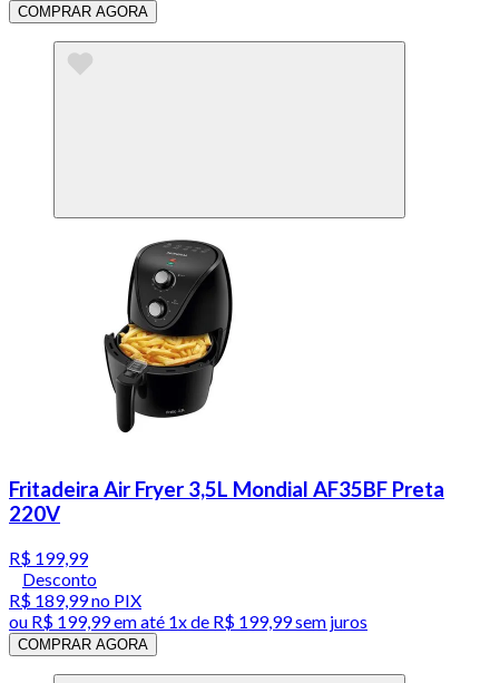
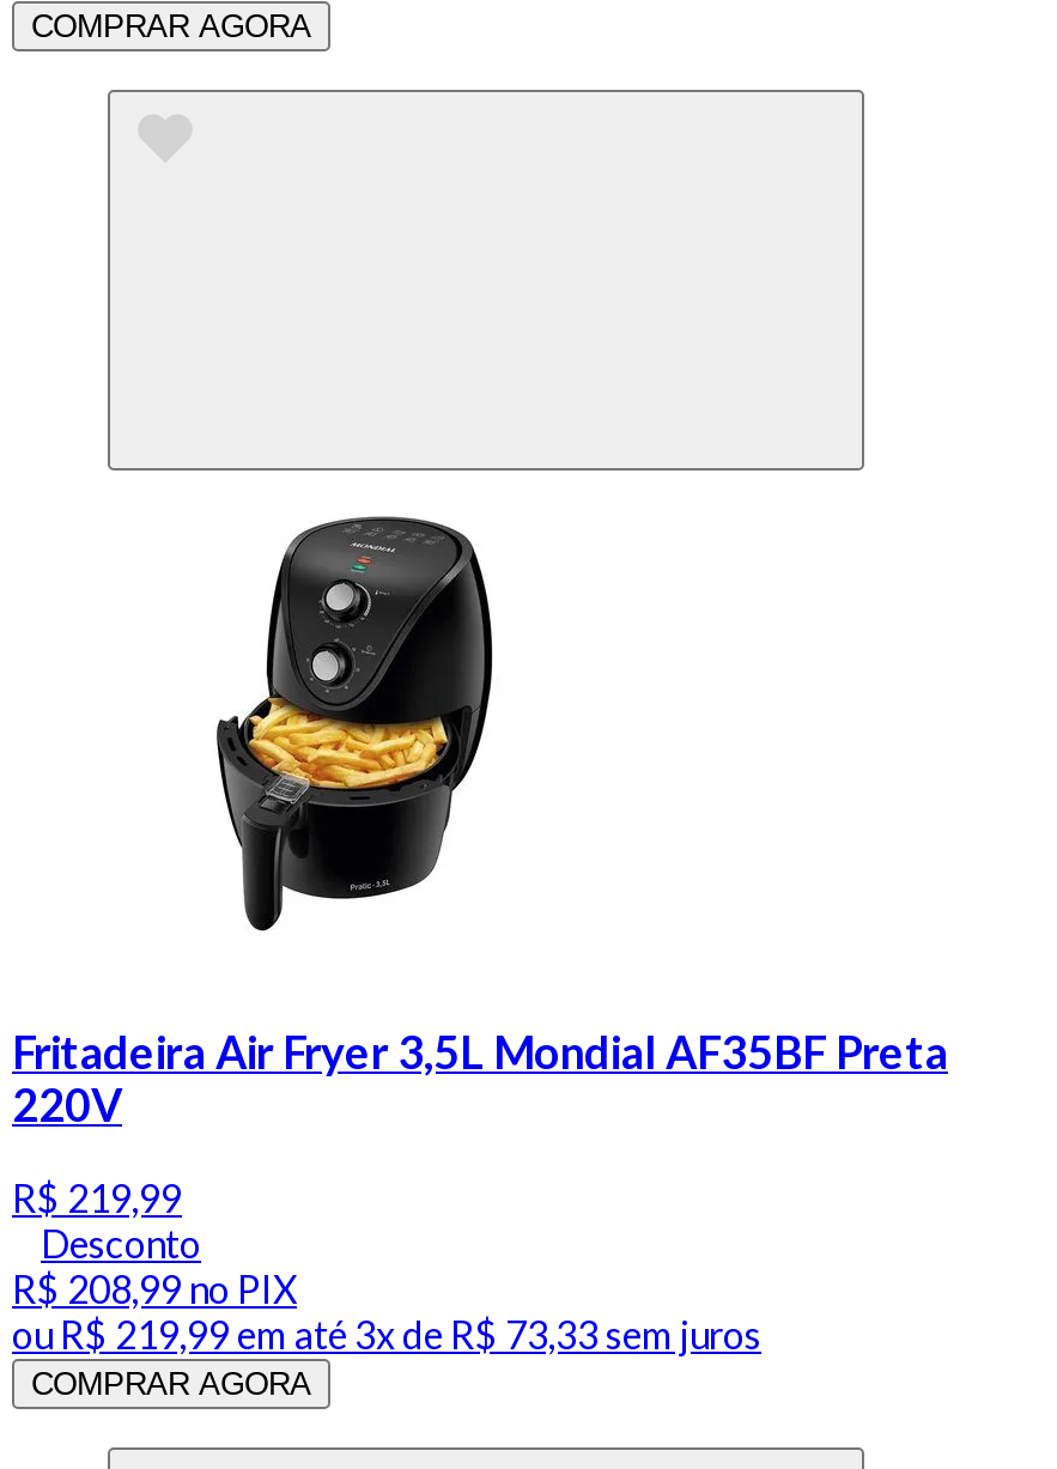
- R$ 199,99
+ R$ 219,99

- R$ 189,99 no PIX
+ R$ 208,99 no PIX

- ou R$ 199,99 em até 1x de R$ 199,99 sem juros
+ ou R$ 219,99 em até 3x de R$ 73,33 sem juros
